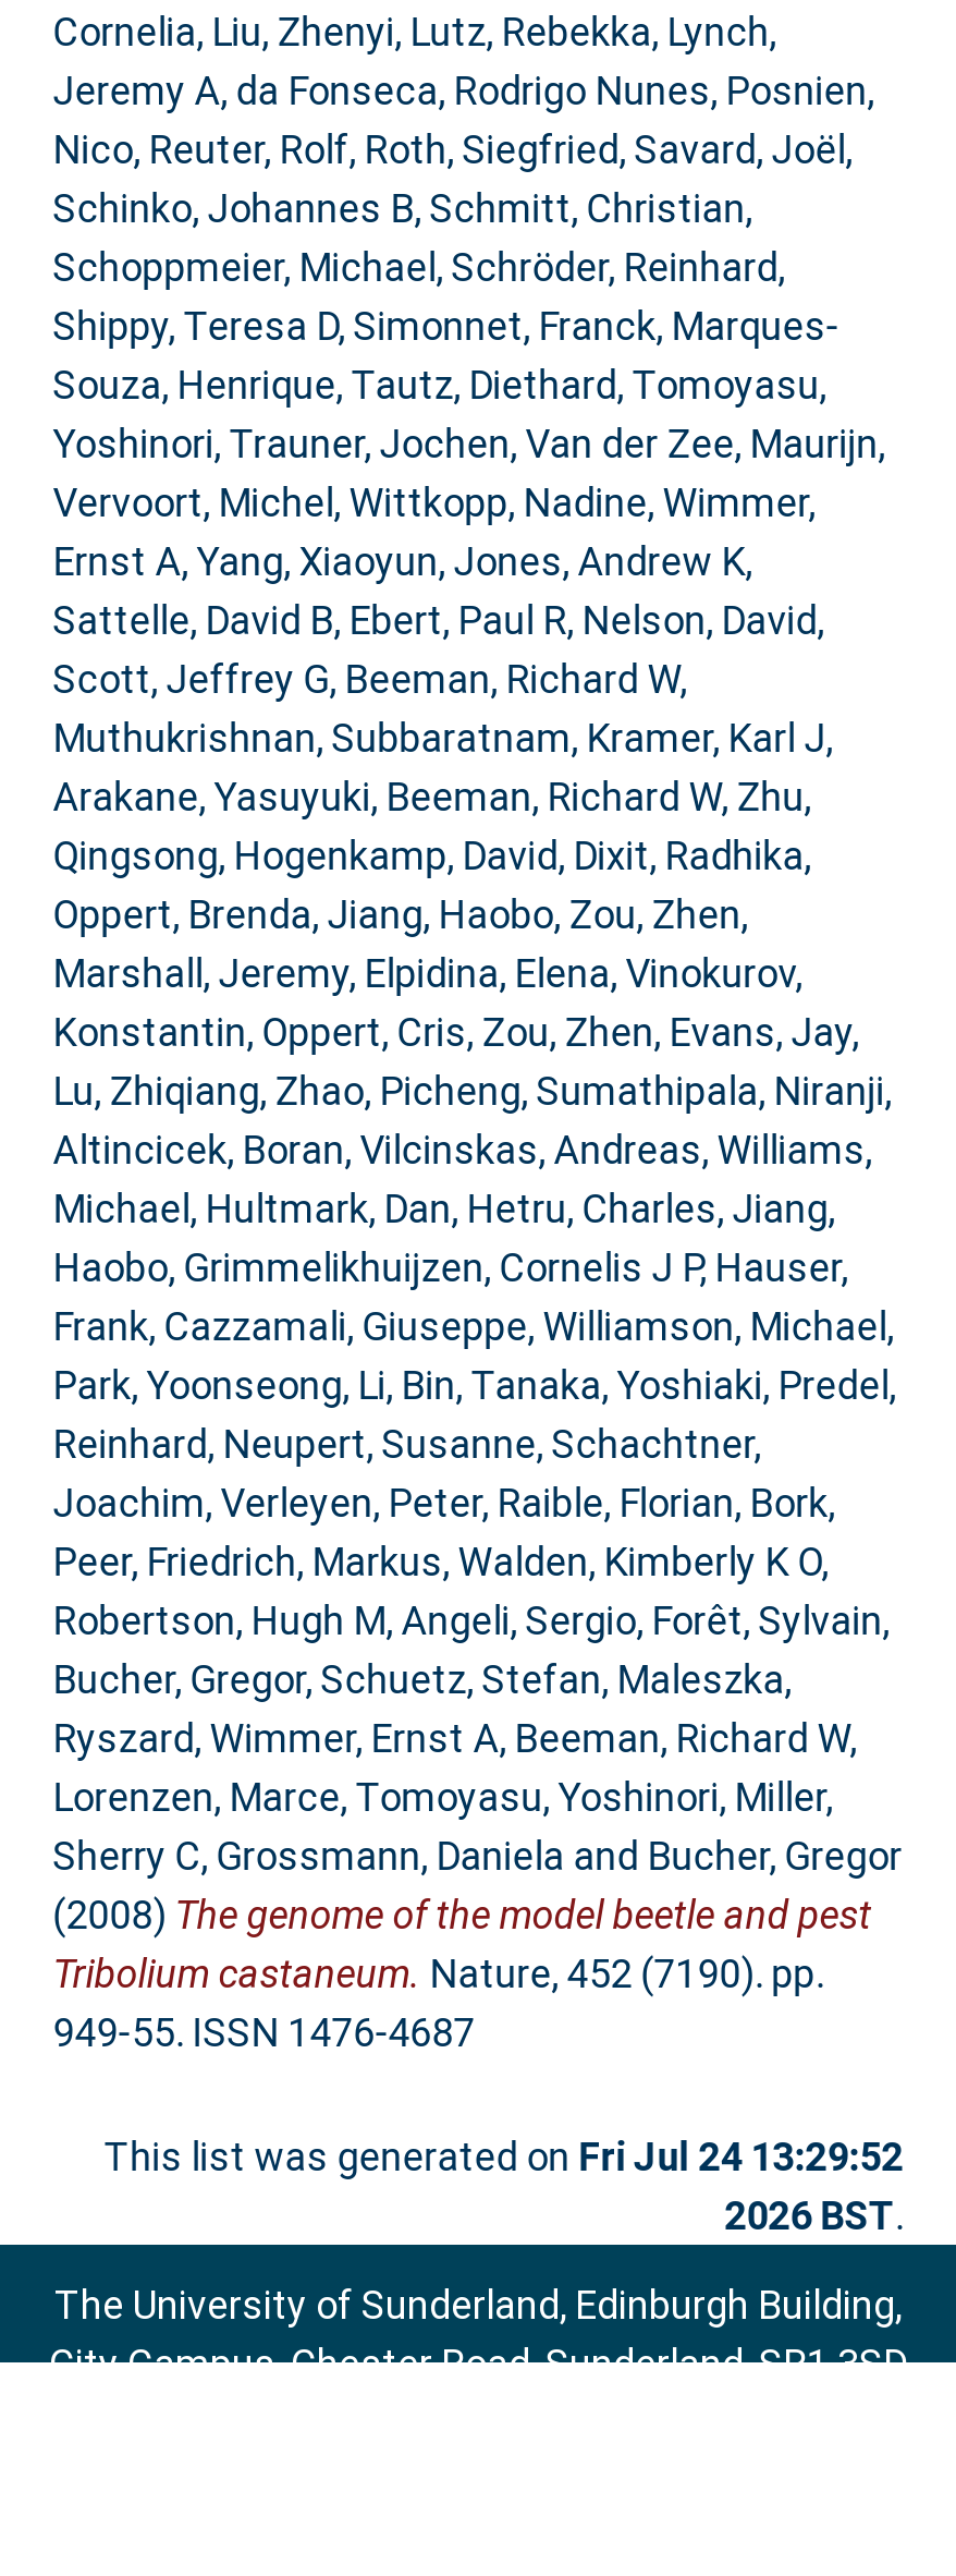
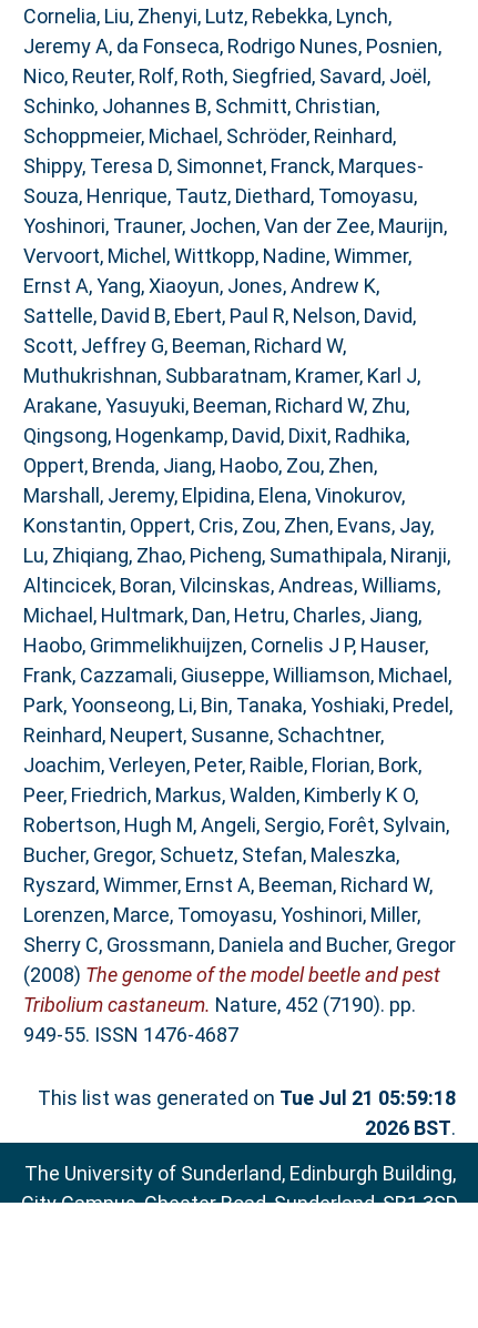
- This list was generated on Fri Jul 24 13:29:52
+ This list was generated on Tue Jul 21 05:59:18
